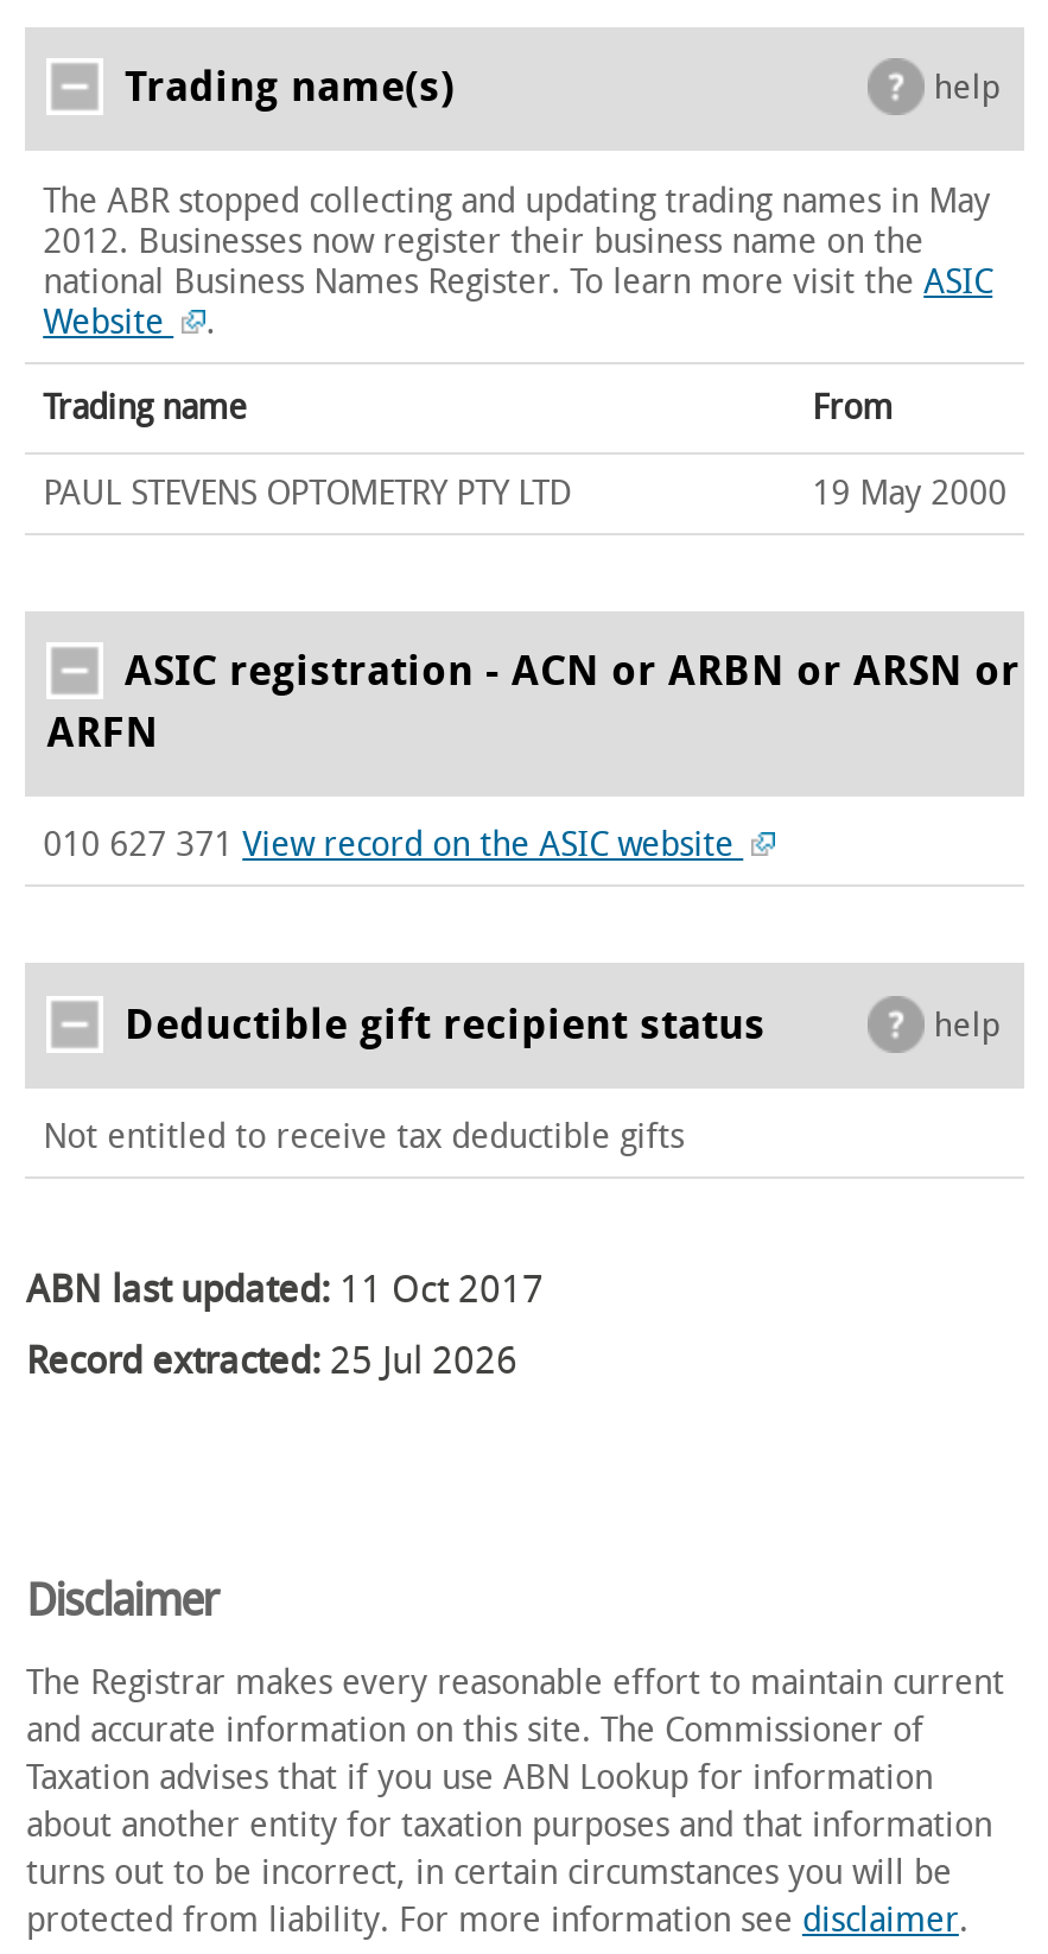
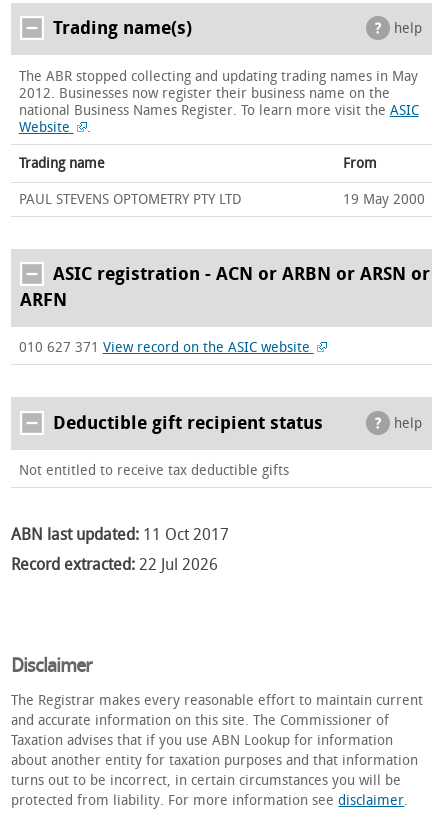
- Record extracted: 25 Jul 2026
+ Record extracted: 22 Jul 2026
